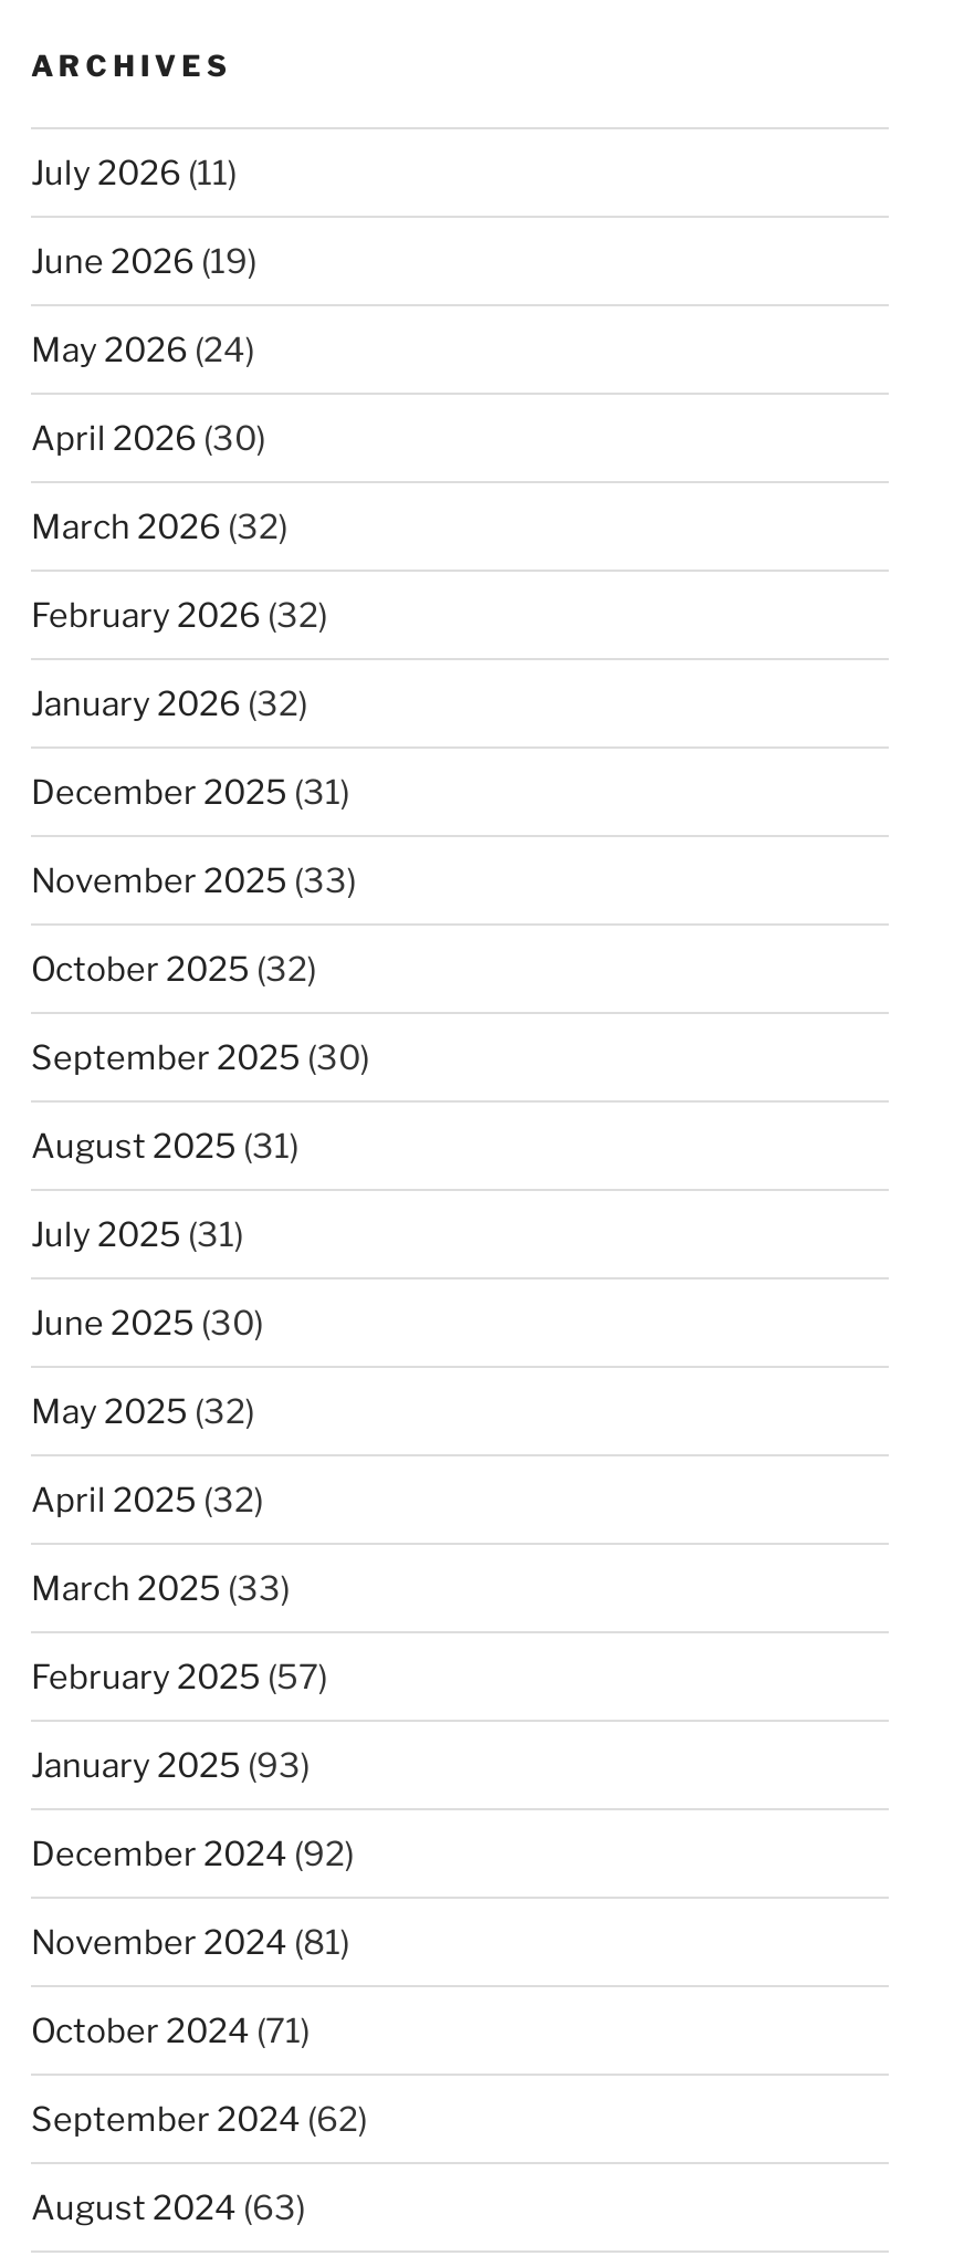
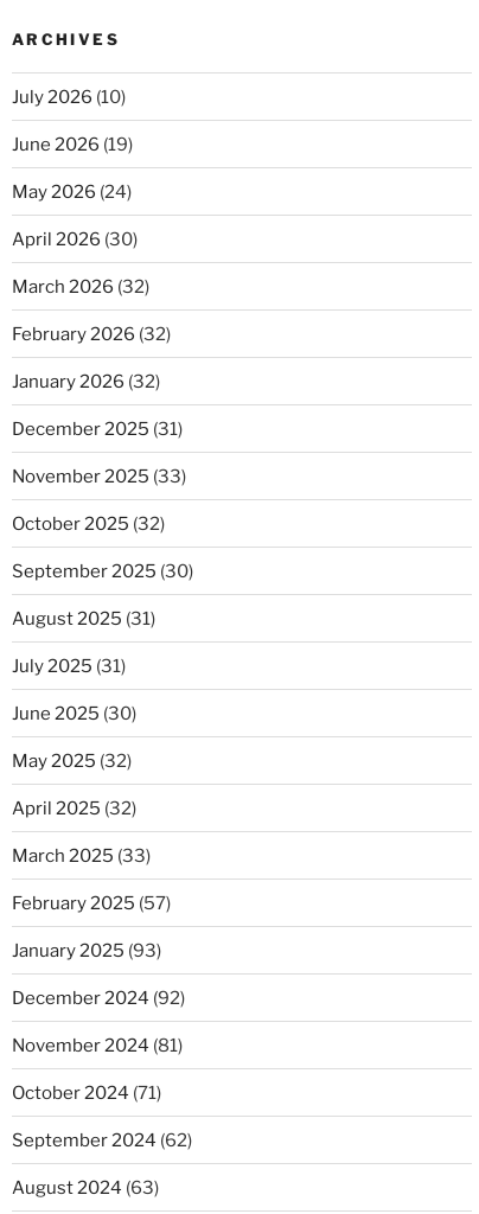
- July 2026 (11)
+ July 2026 (10)
